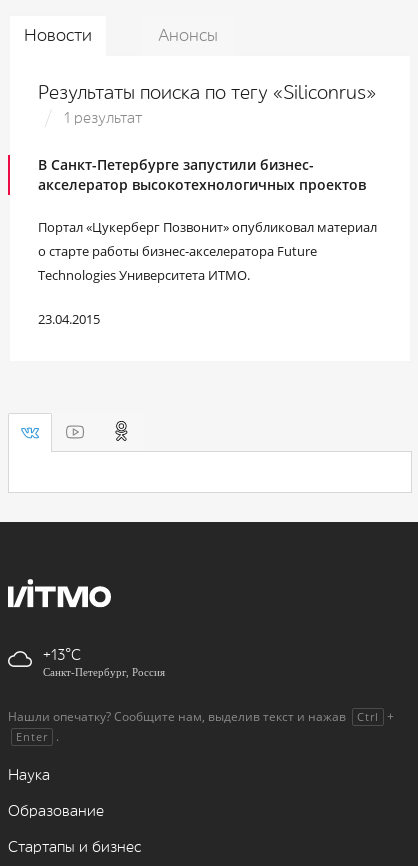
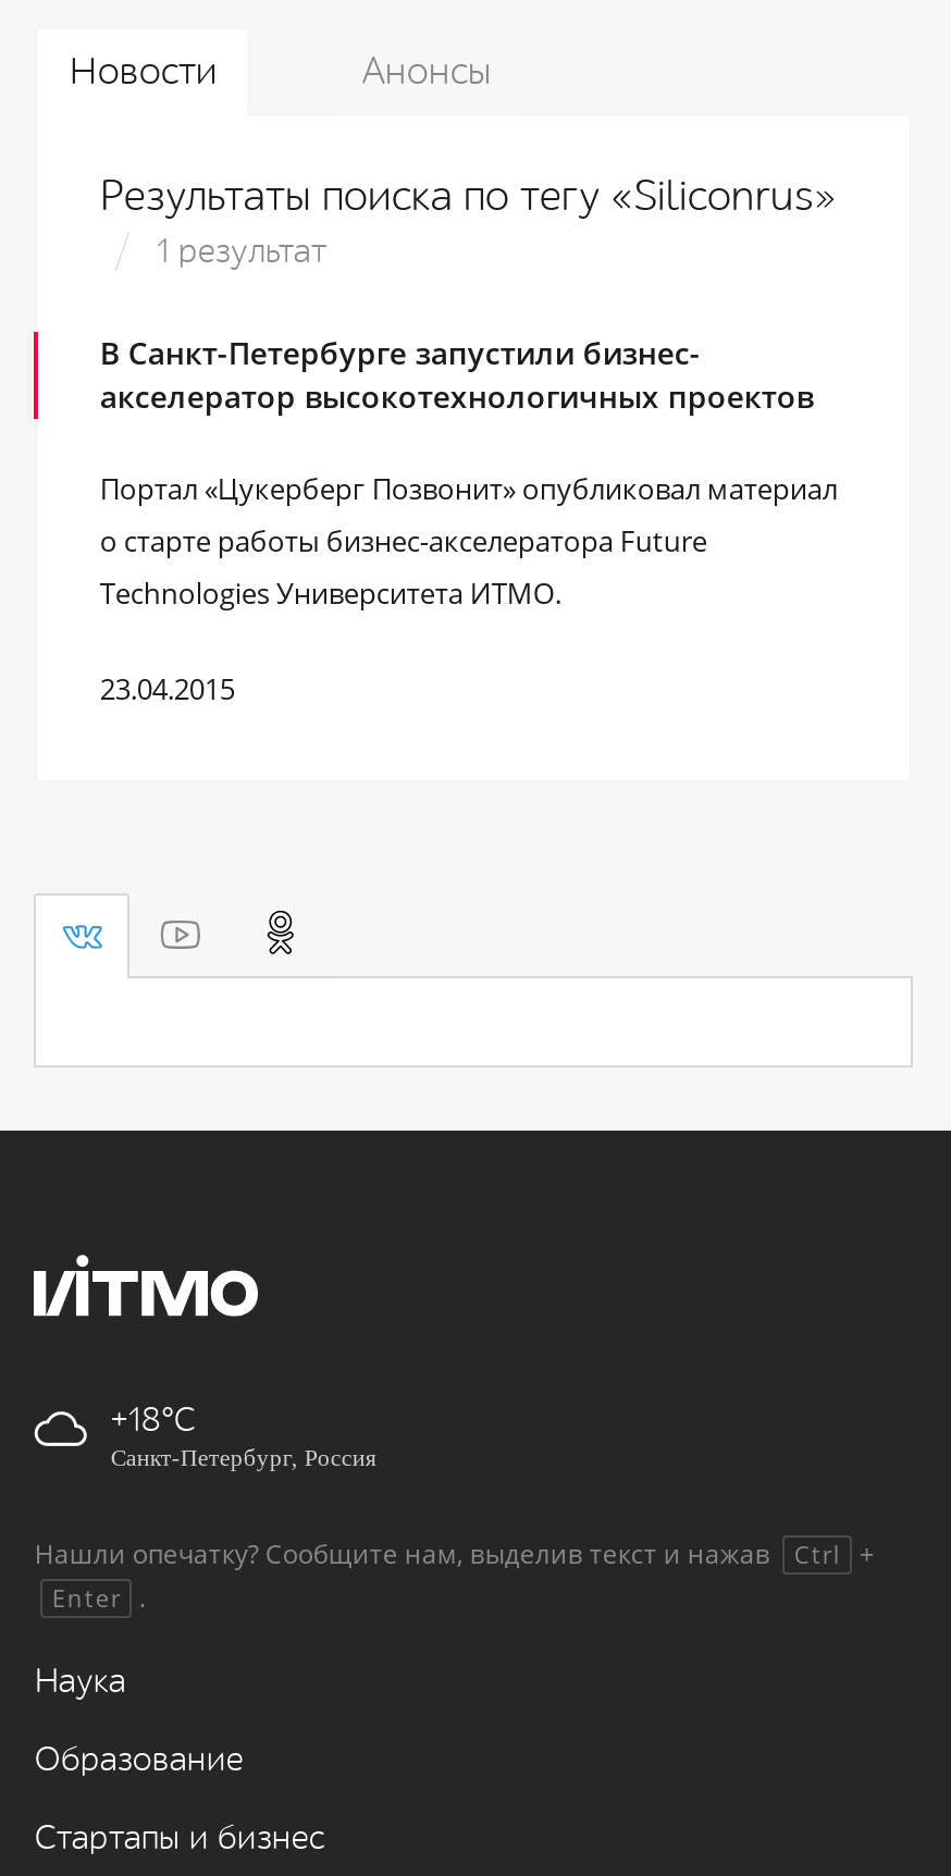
- +13
+ +18
